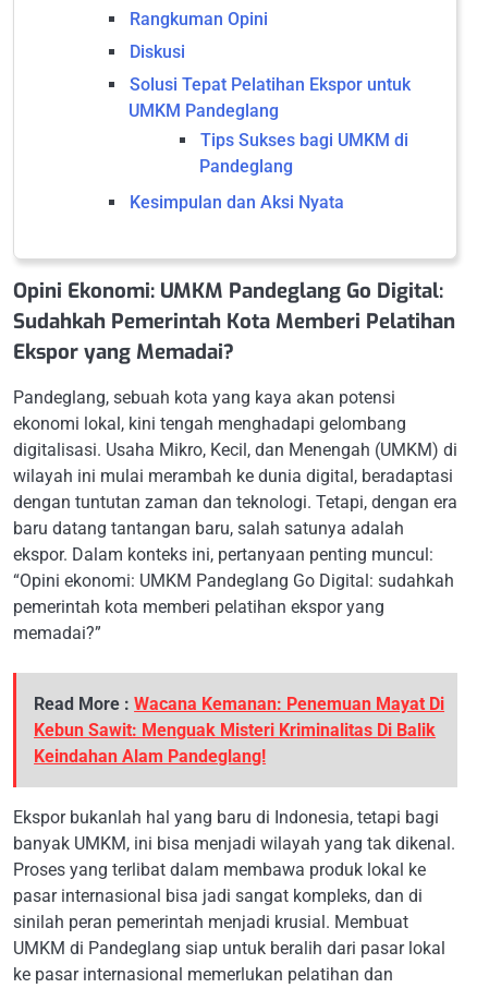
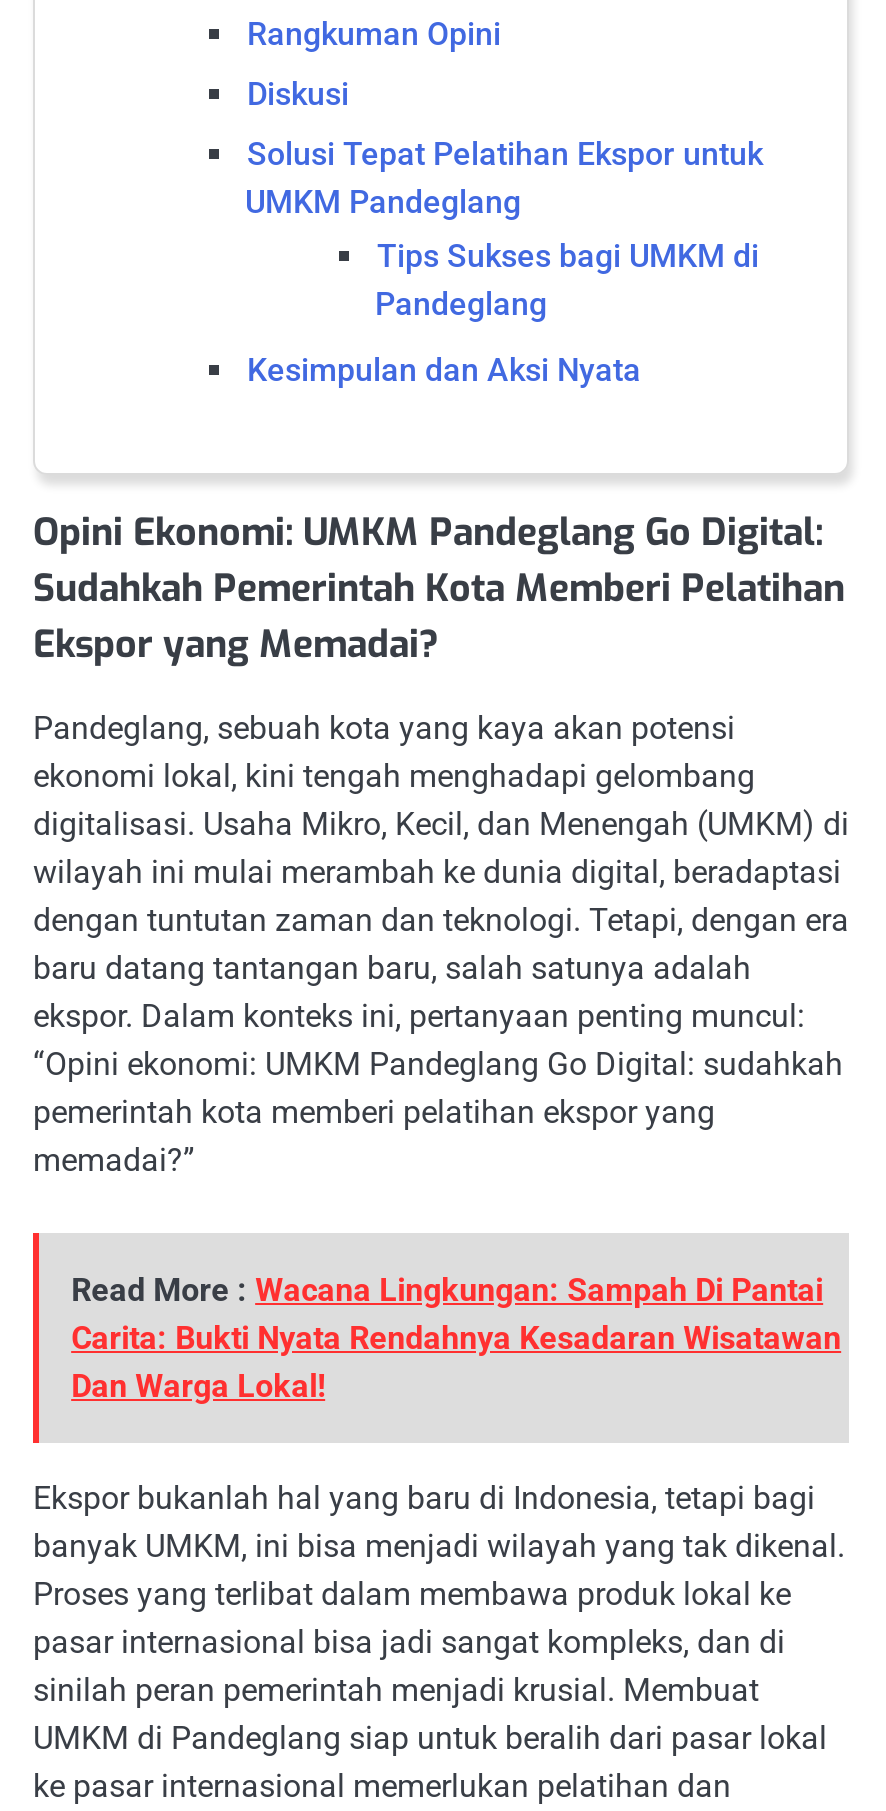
- Read More : Wacana Kemanan: Penemuan Mayat Di
- Kebun Sawit: Menguak Misteri Kriminalitas Di Balik
- Keindahan Alam Pandeglang!
+ Read More : Wacana Lingkungan: Sampah Di Pantai
+ Carita: Bukti Nyata Rendahnya Kesadaran Wisatawan
+ Dan Warga Lokal!
